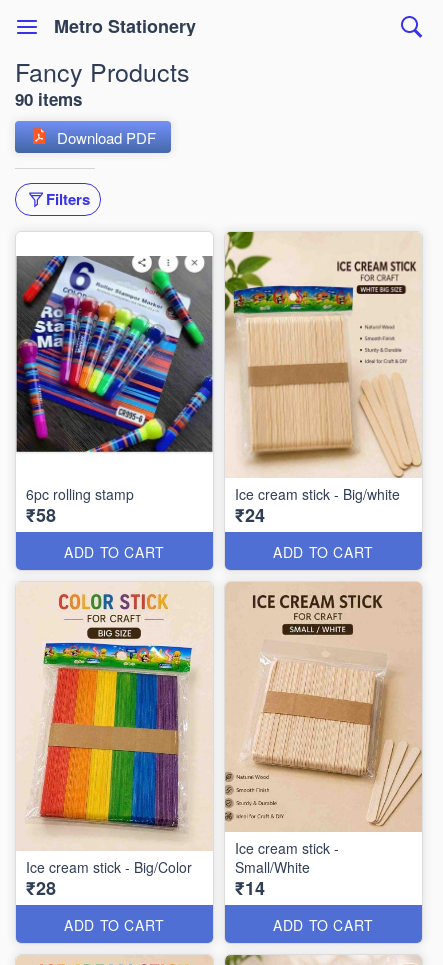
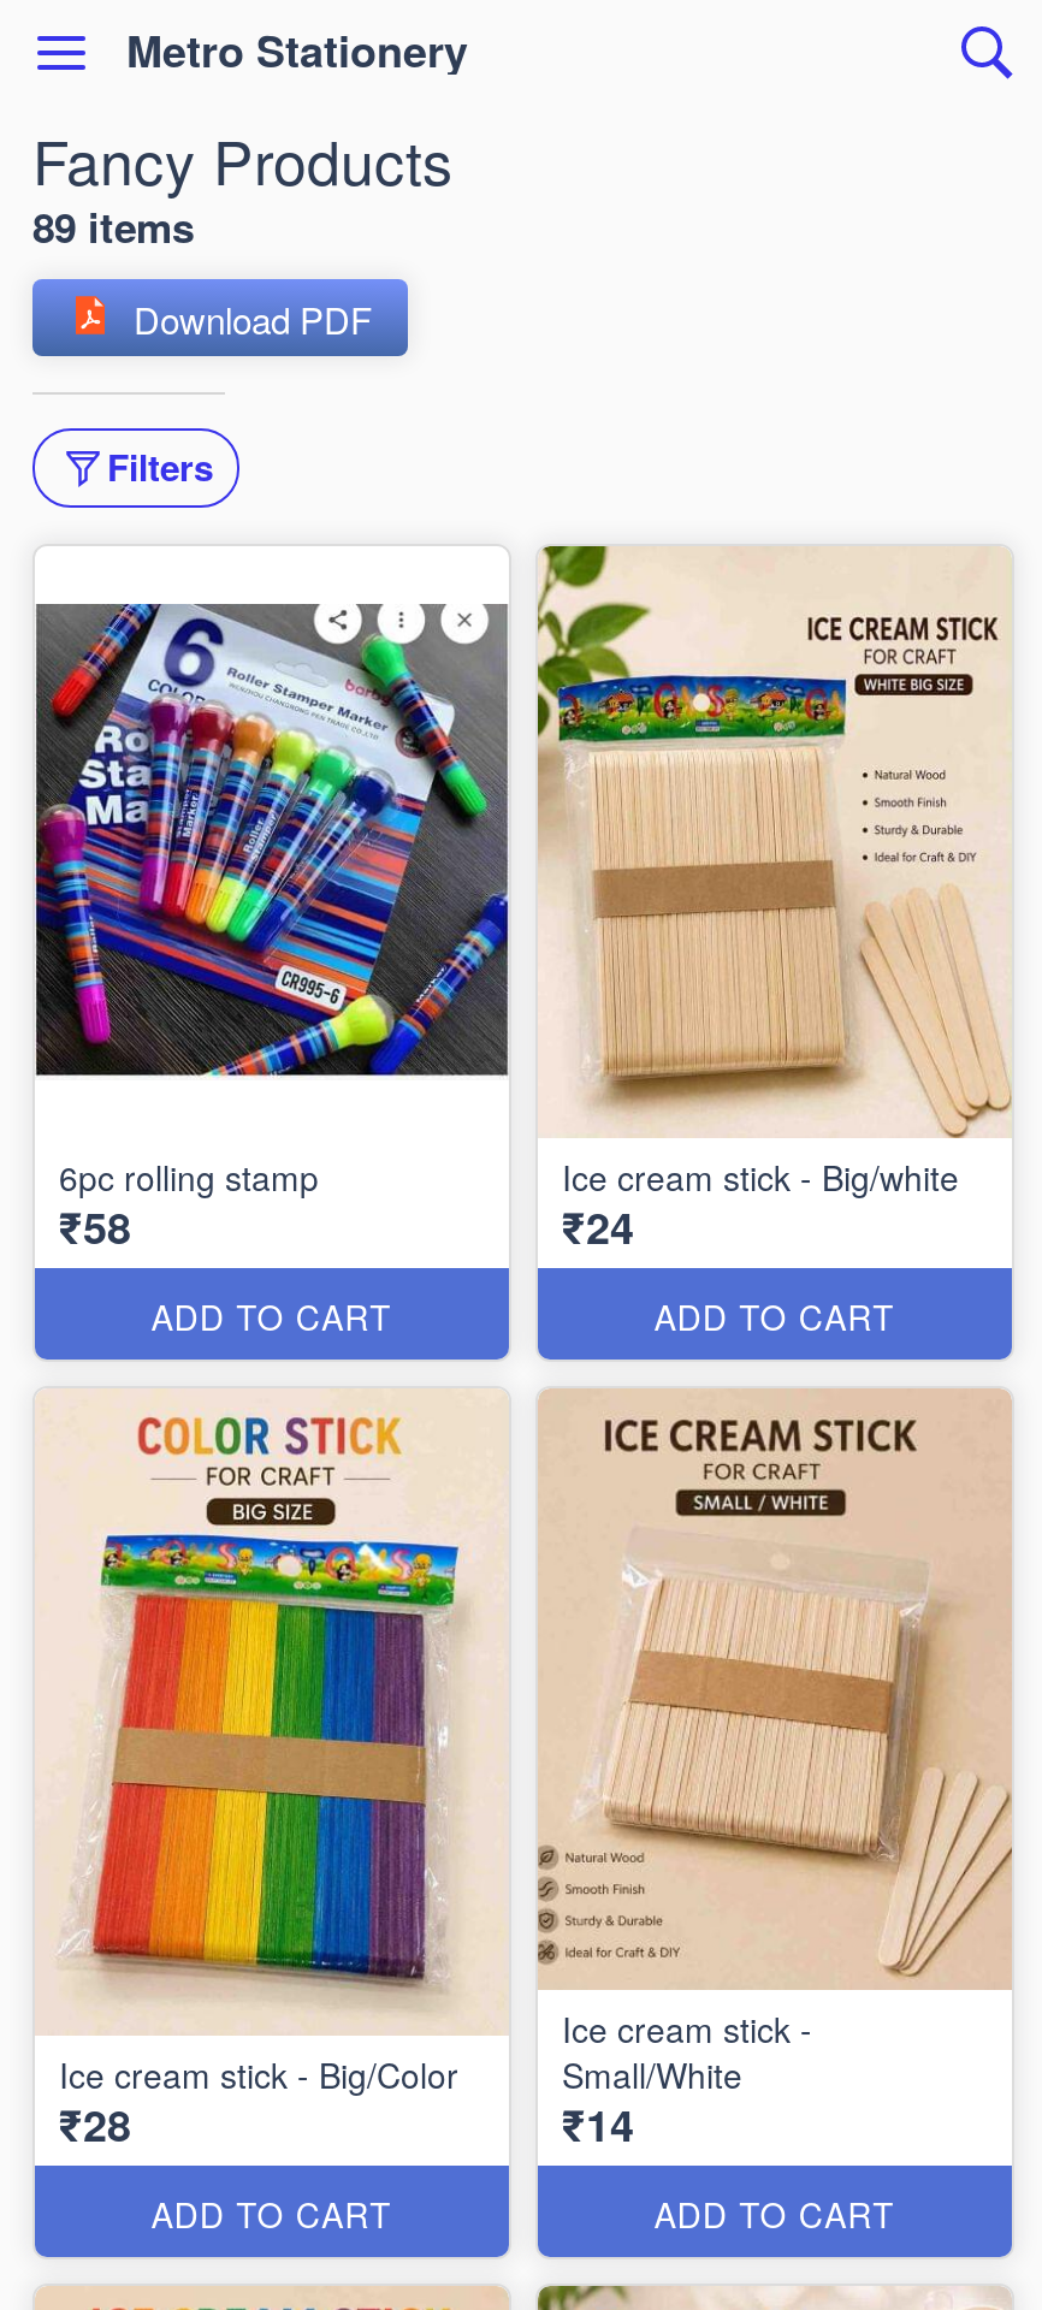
- 90 items
+ 89 items
